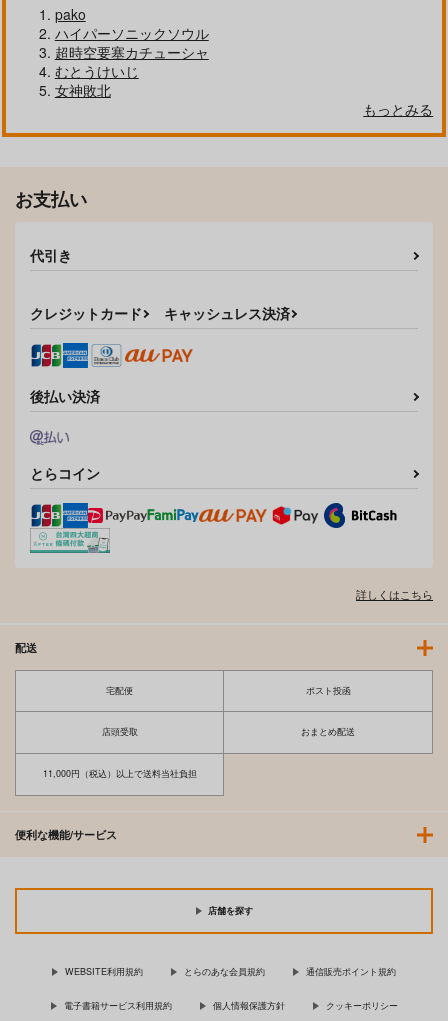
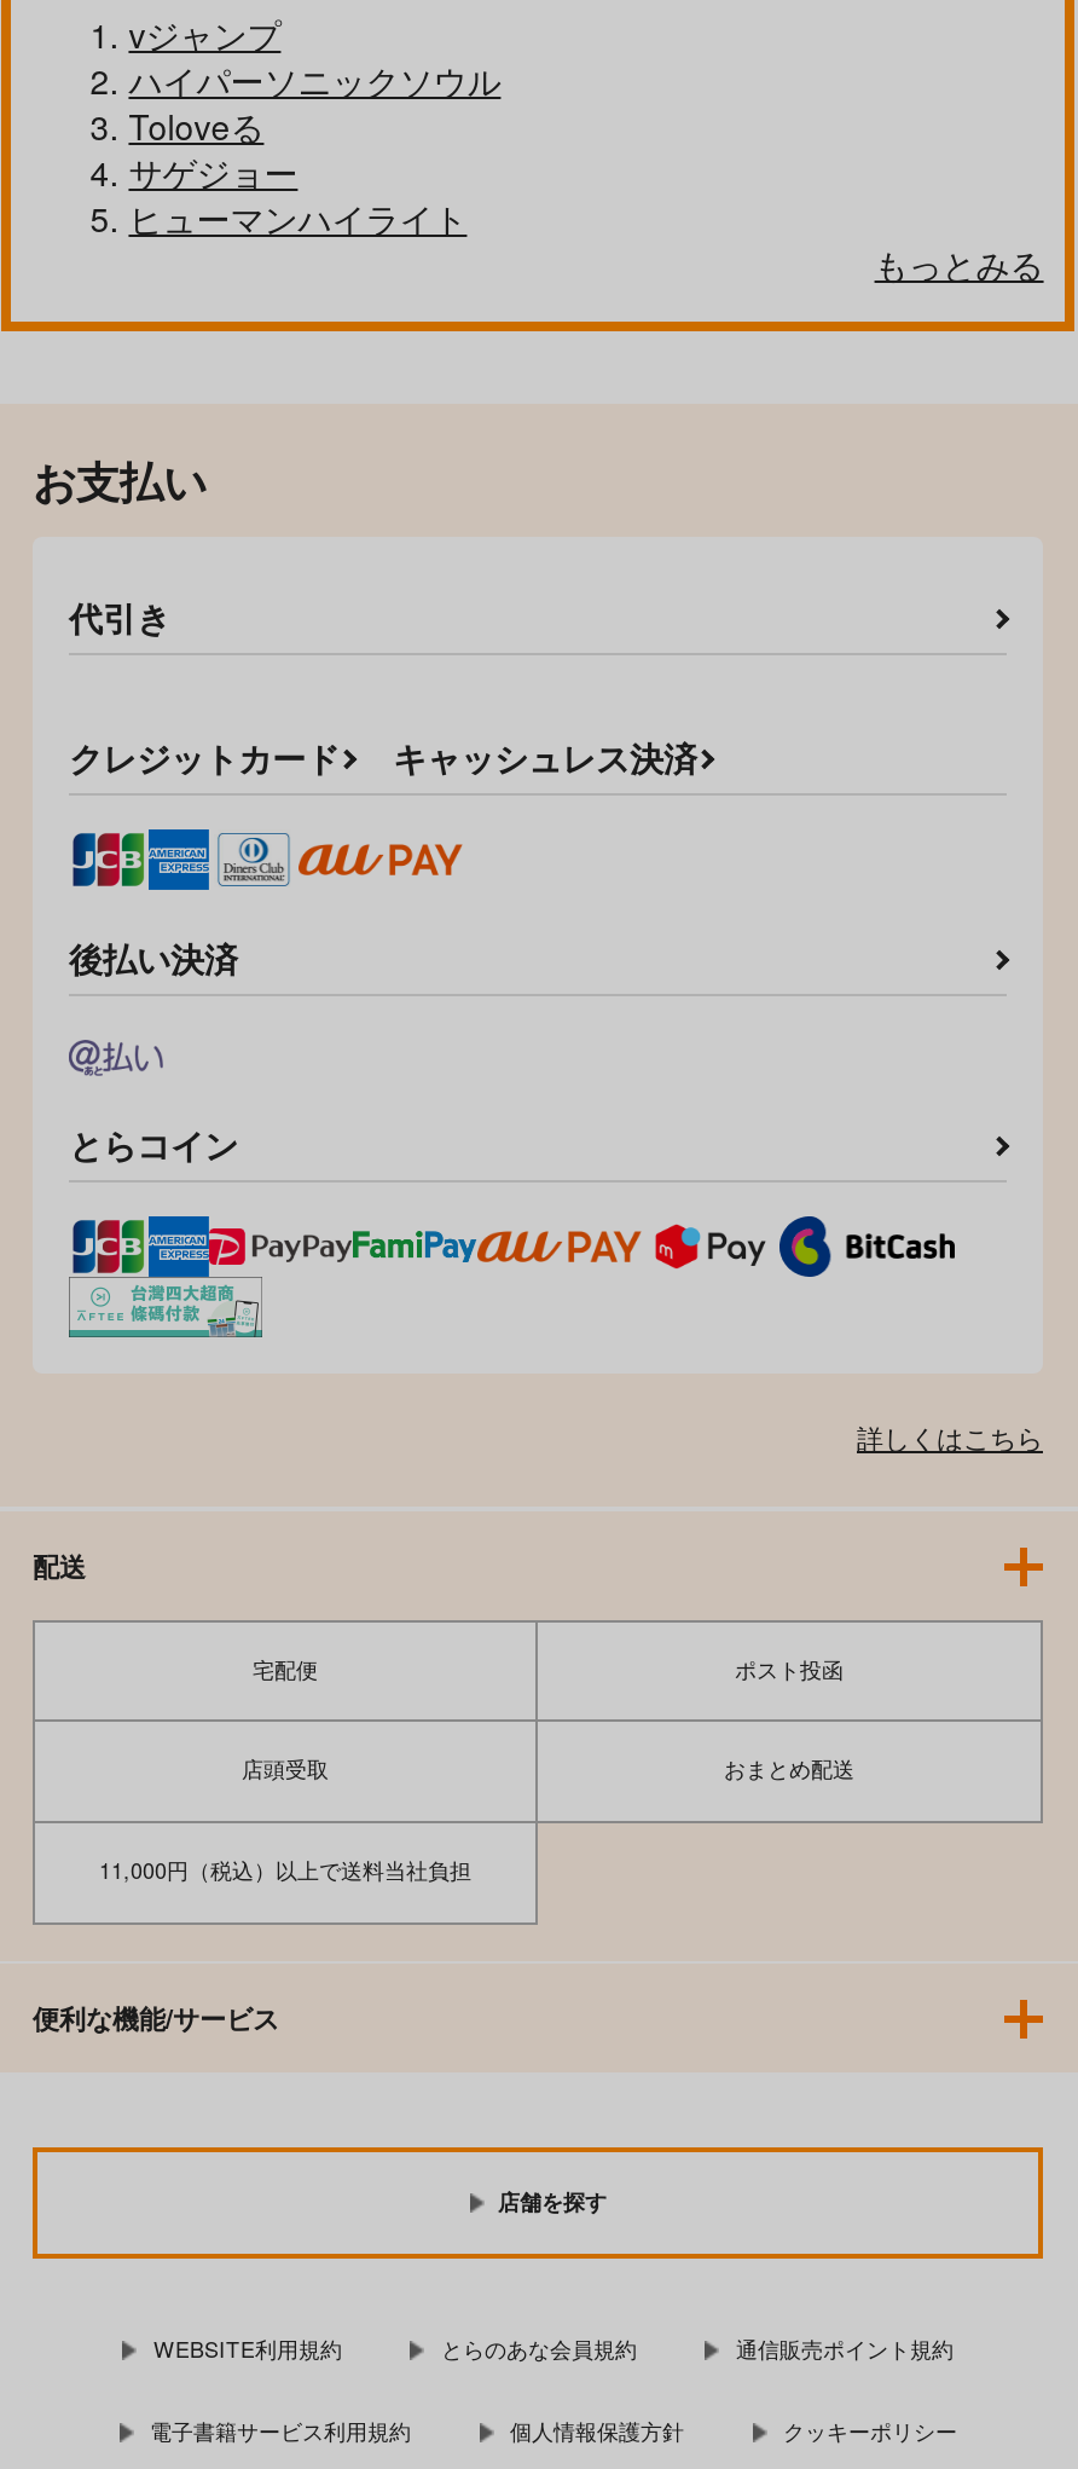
- pako
+ vジャンプ

- 超時空要塞カチューシャ
- むとうけいじ
- 女神敗北
+ Toloveる
+ サゲジョー
+ ヒューマンハイライト
